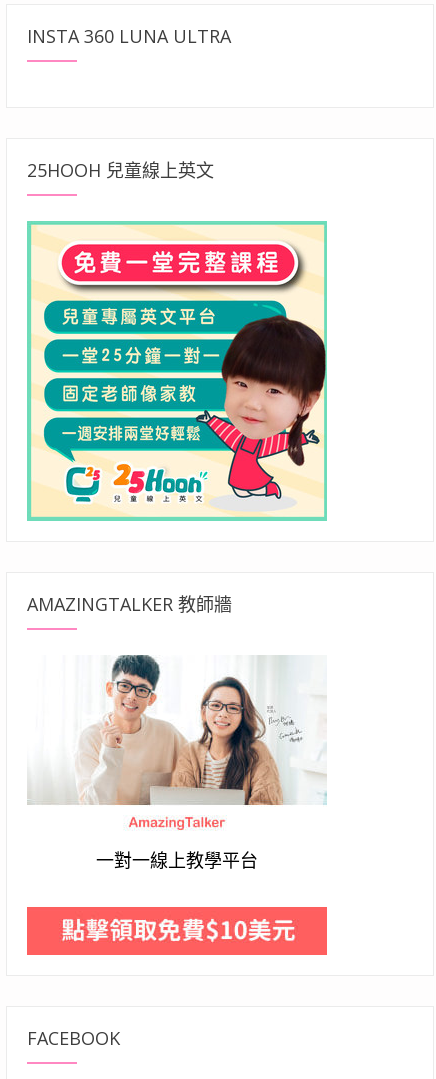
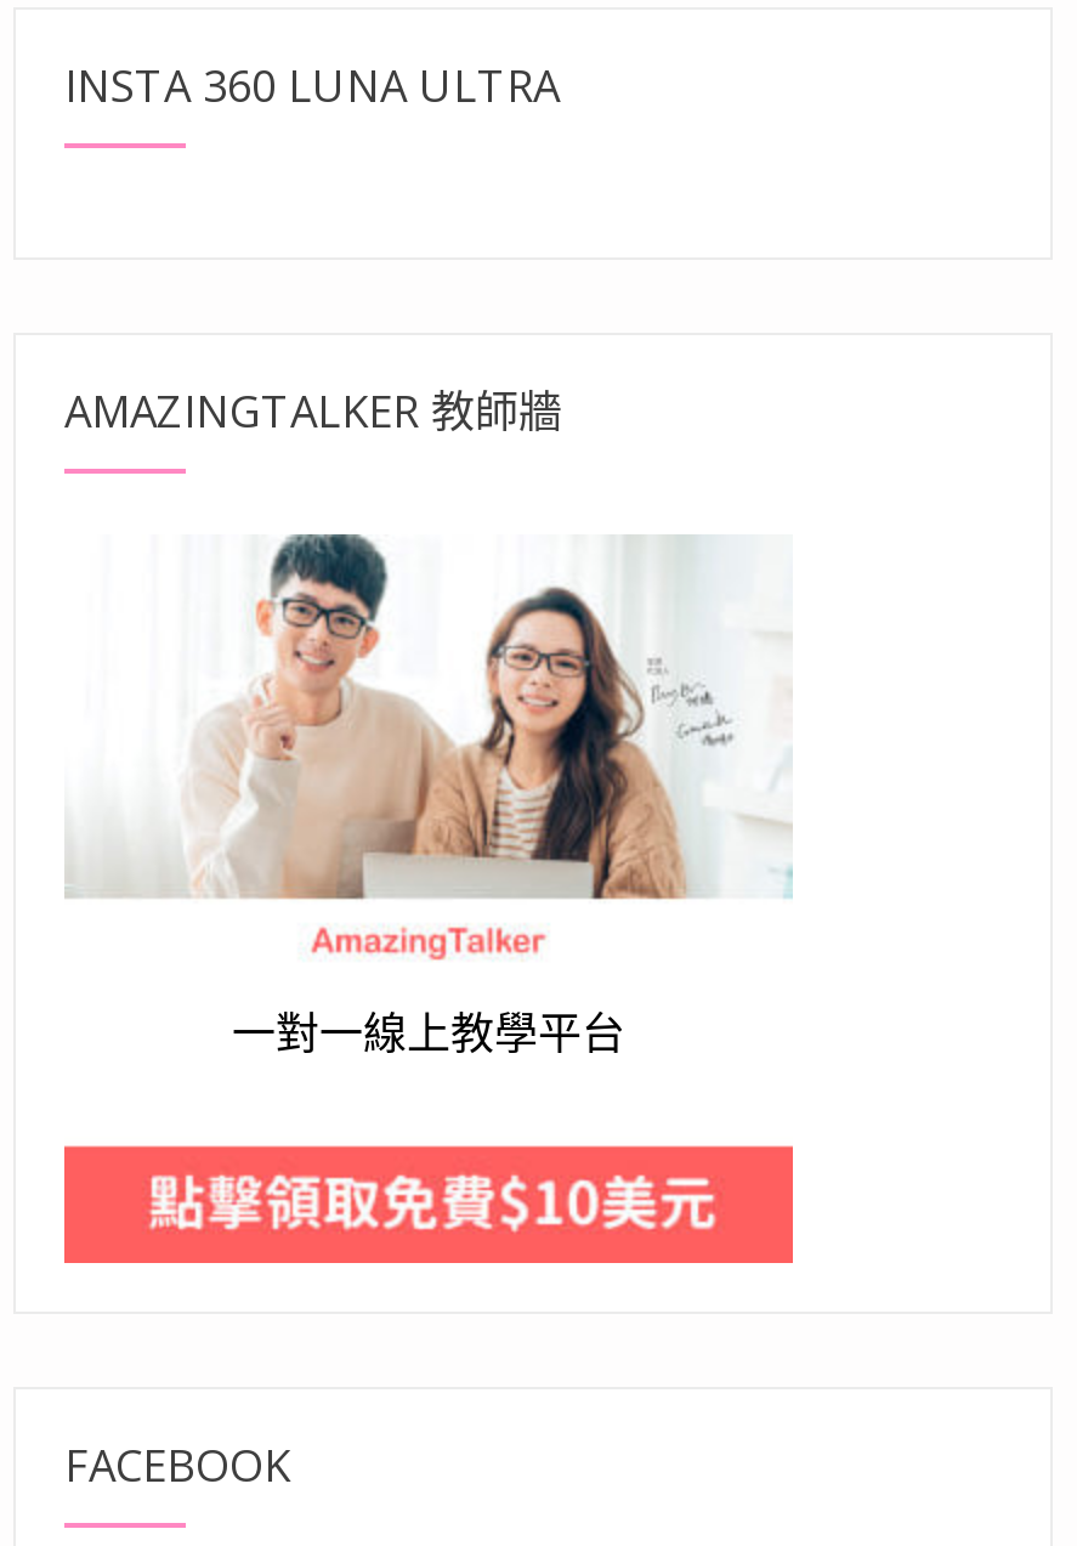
- 25HOOH 兒童線上英文

- [image]
